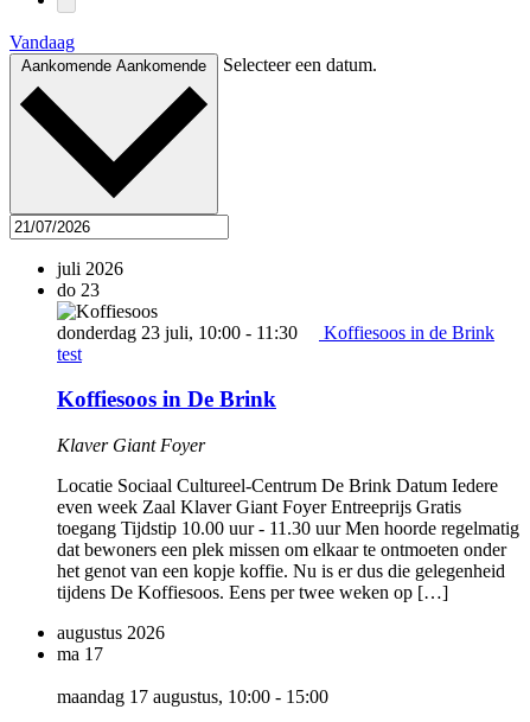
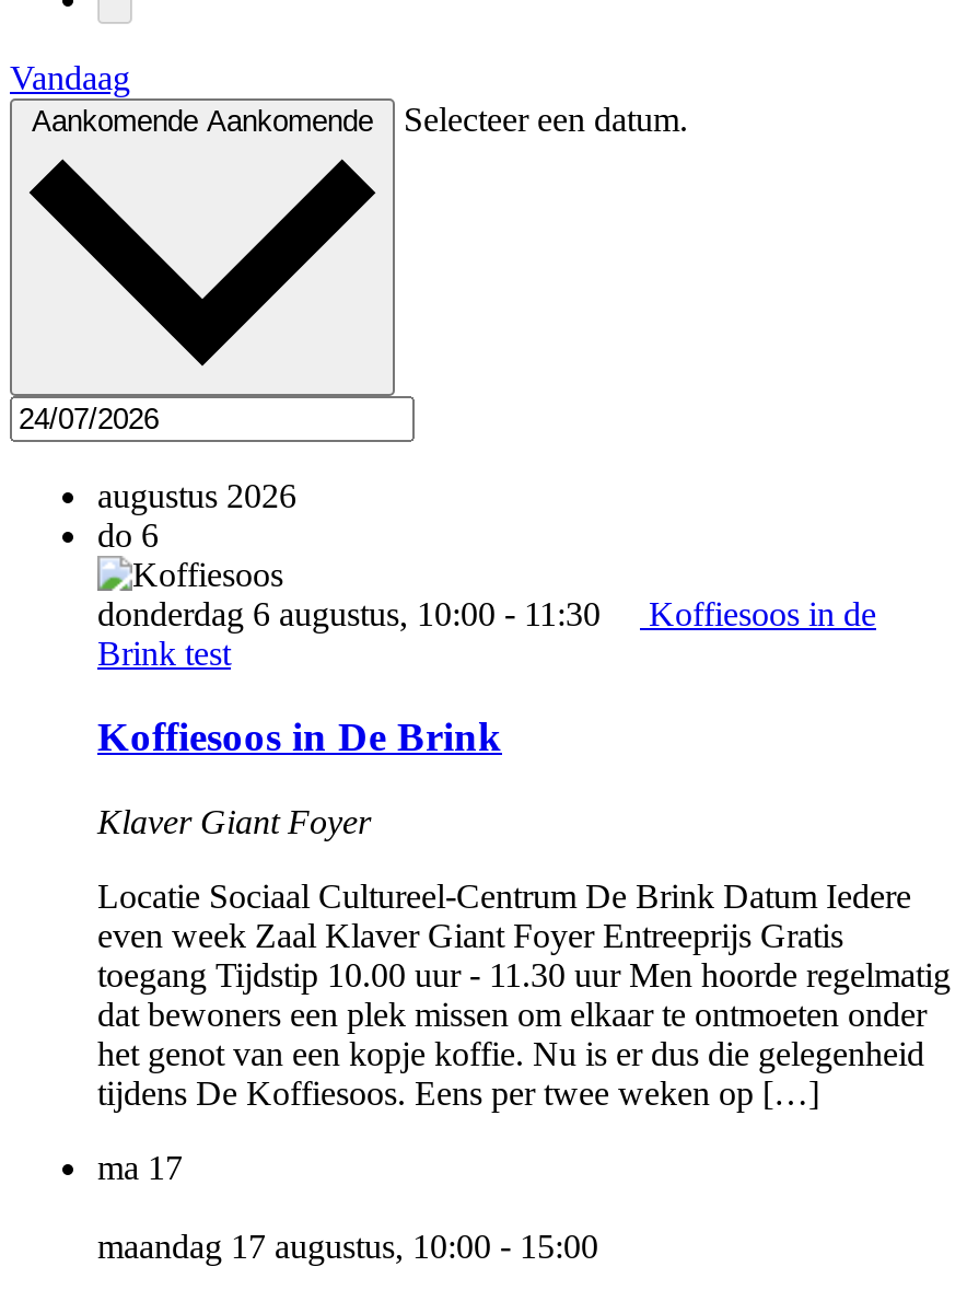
- juli 2026
- do23
+ augustus 2026
+ do6

- donderdag 23 juli, 10:00 - 11:30
- Koffiesoos in de Brink
- test
+ donderdag 6 augustus, 10:00 - 11:30
+ Koffiesoos in de
+ Brink test

- augustus 2026
